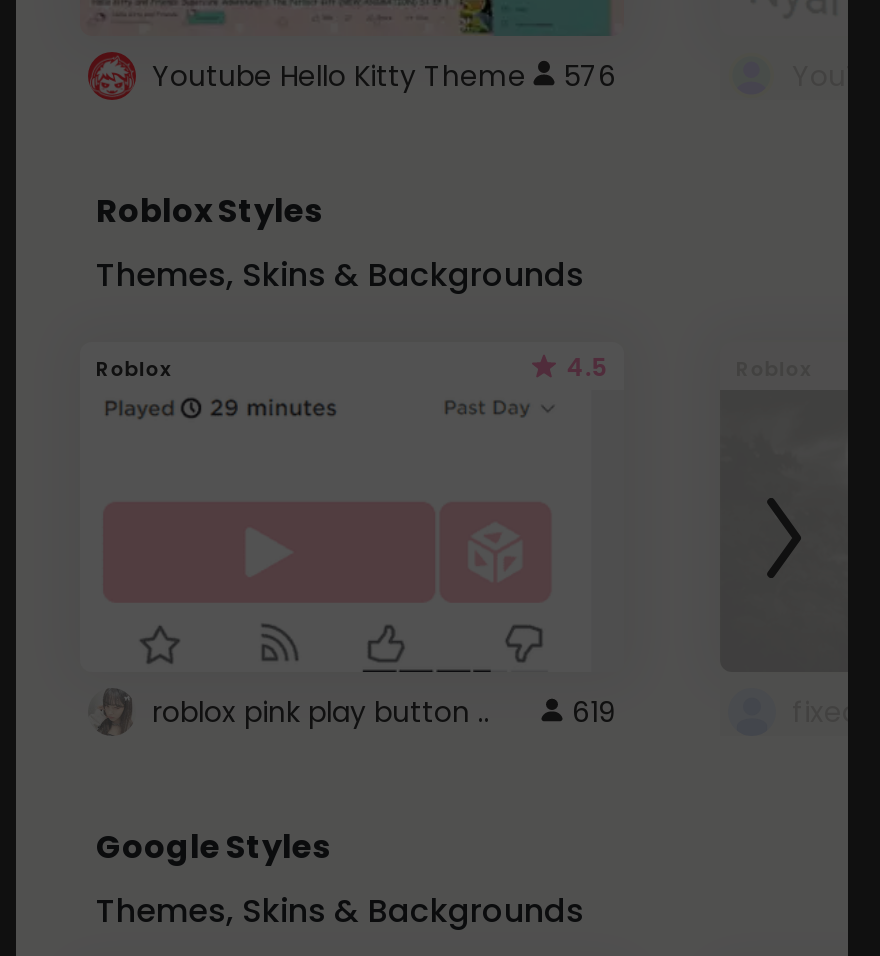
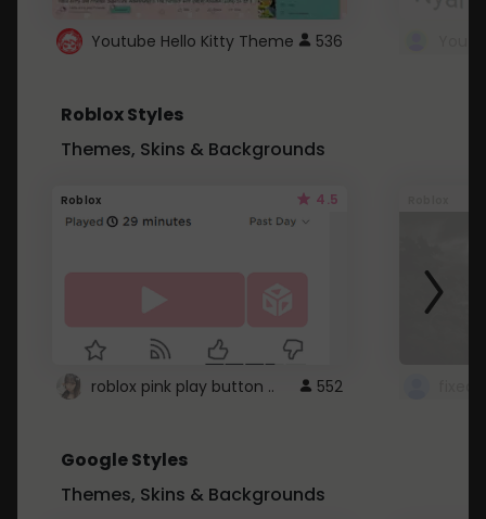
- Youtube Hello Kitty Theme 576
+ Youtube Hello Kitty Theme 536

- 619
+ 552
